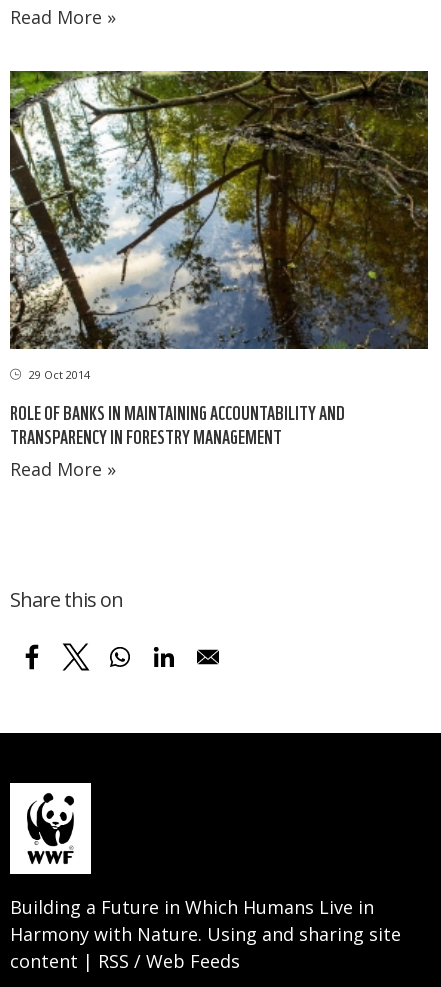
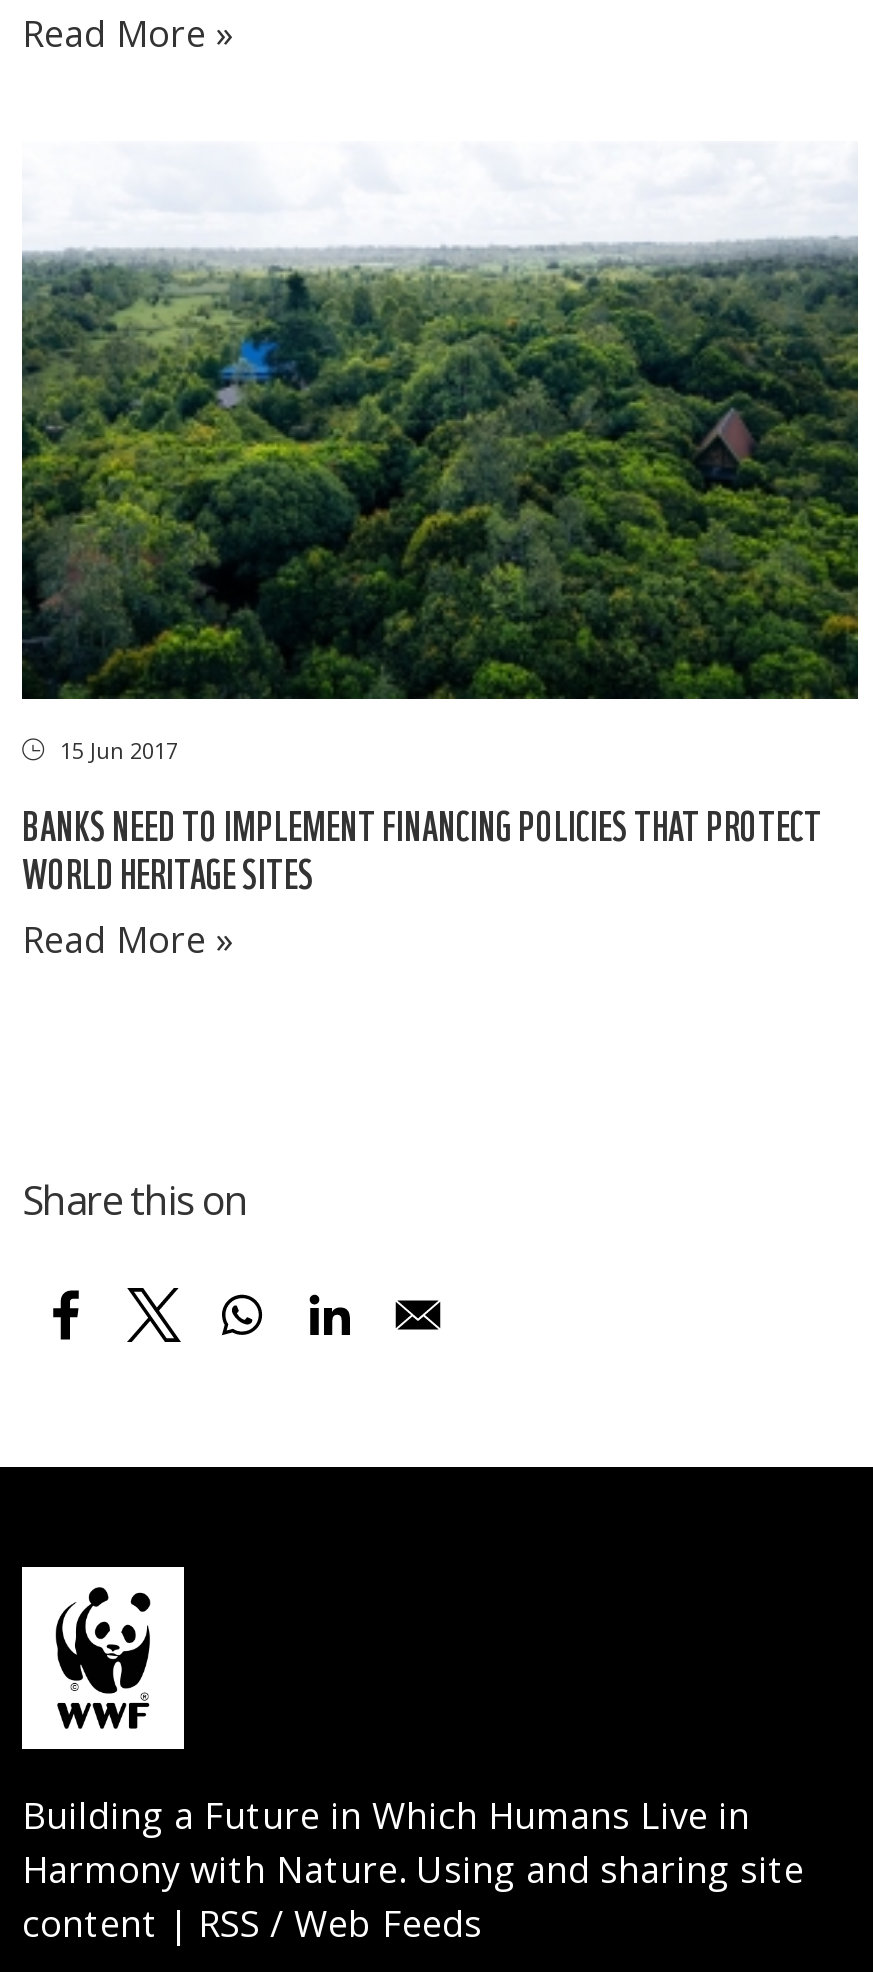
- [image]
- 29 Oct 2014
+ [image]
+ 15 Jun 2017

- ROLE OF BANKS IN MAINTAINING ACCOUNTABILITY AND
- TRANSPARENCY IN FORESTRY MANAGEMENT
+ BANKS NEED TO IMPLEMENT FINANCING POLICIES THAT PROTECT
+ WORLD HERITAGE SITES
